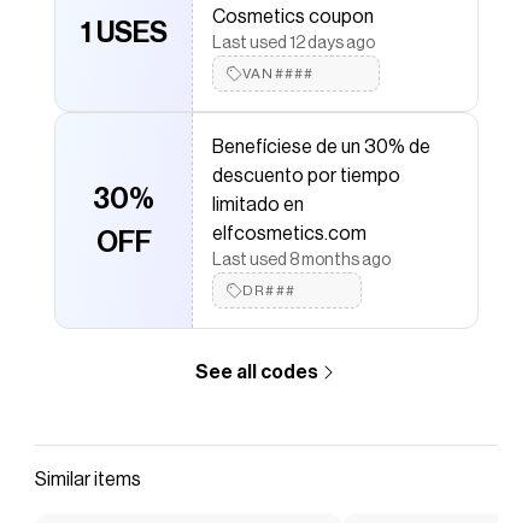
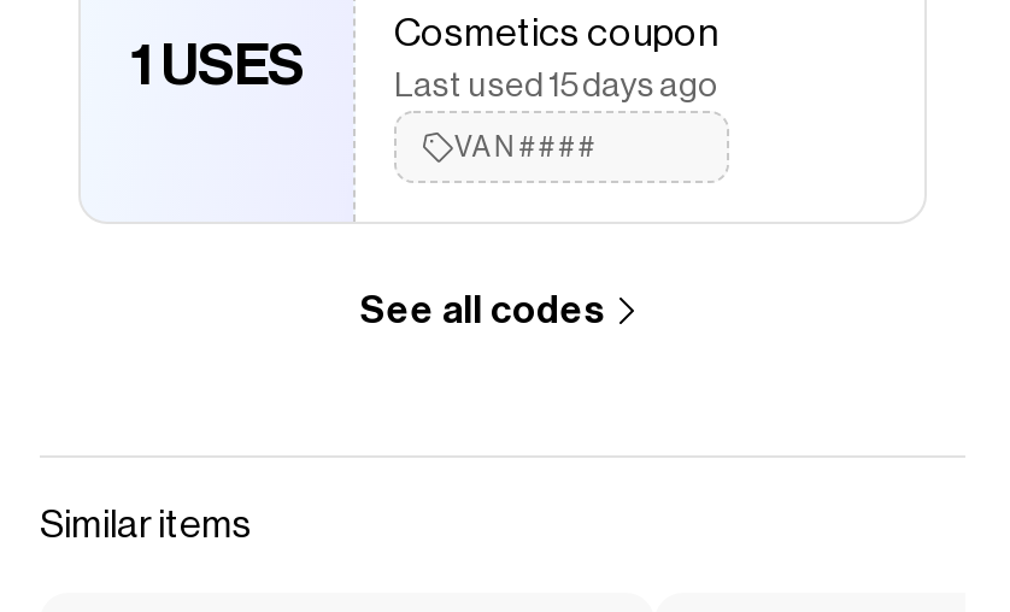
- Last used 12 days ago
+ Last used 15 days ago

- Benefíciese de un 30% de
- descuento por tiempo
- limitado en
- elfcosmetics.com
- Last used 8 months ago
- DR###

- 30%
- OFF
